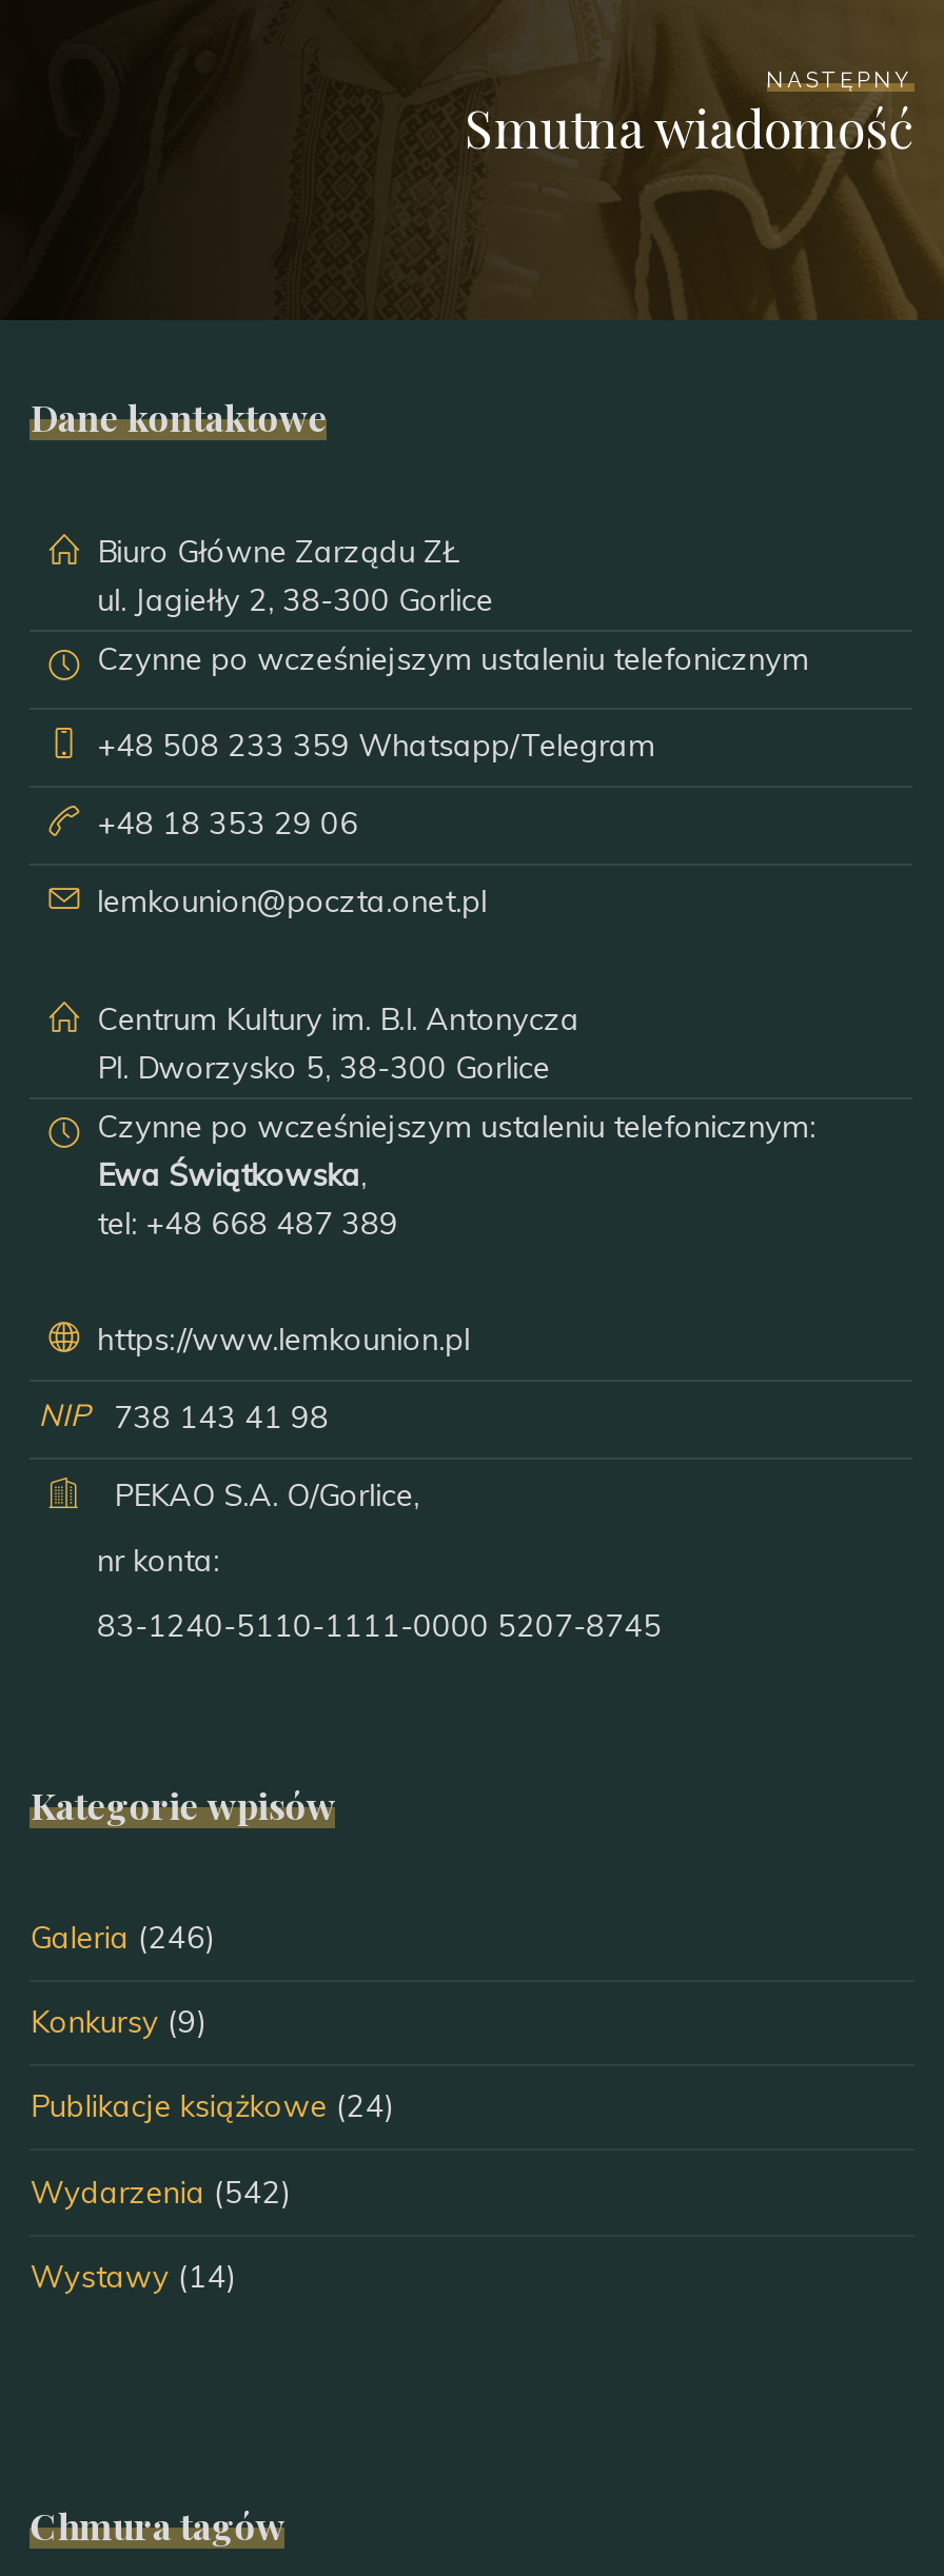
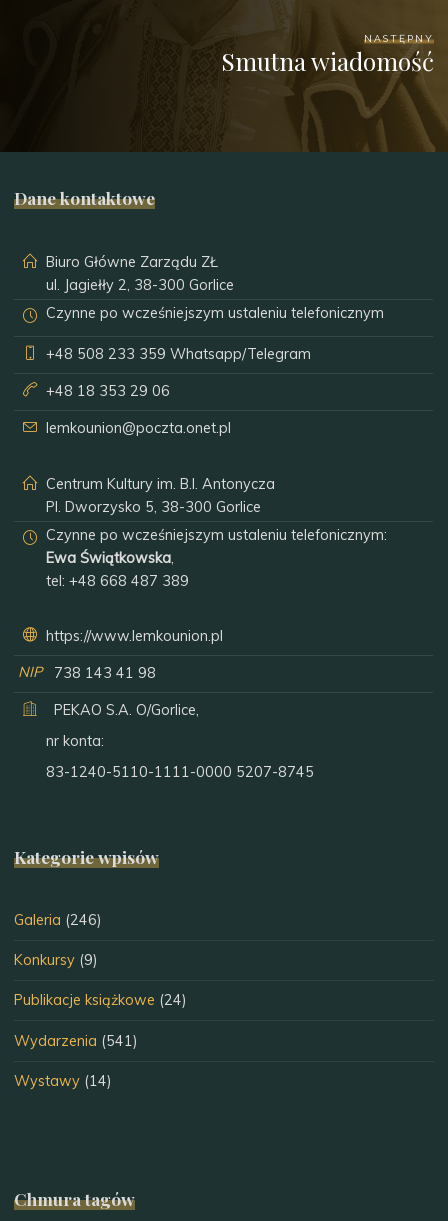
- Wydarzenia (542)
+ Wydarzenia (541)
